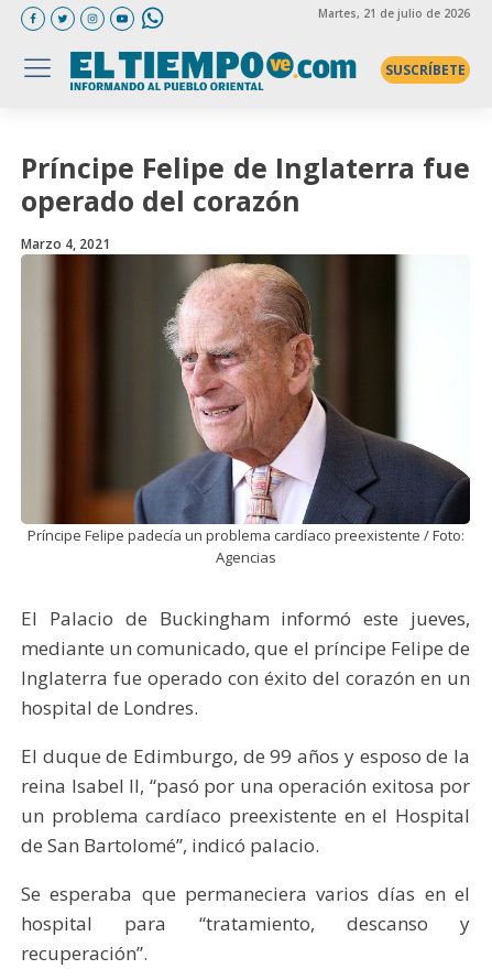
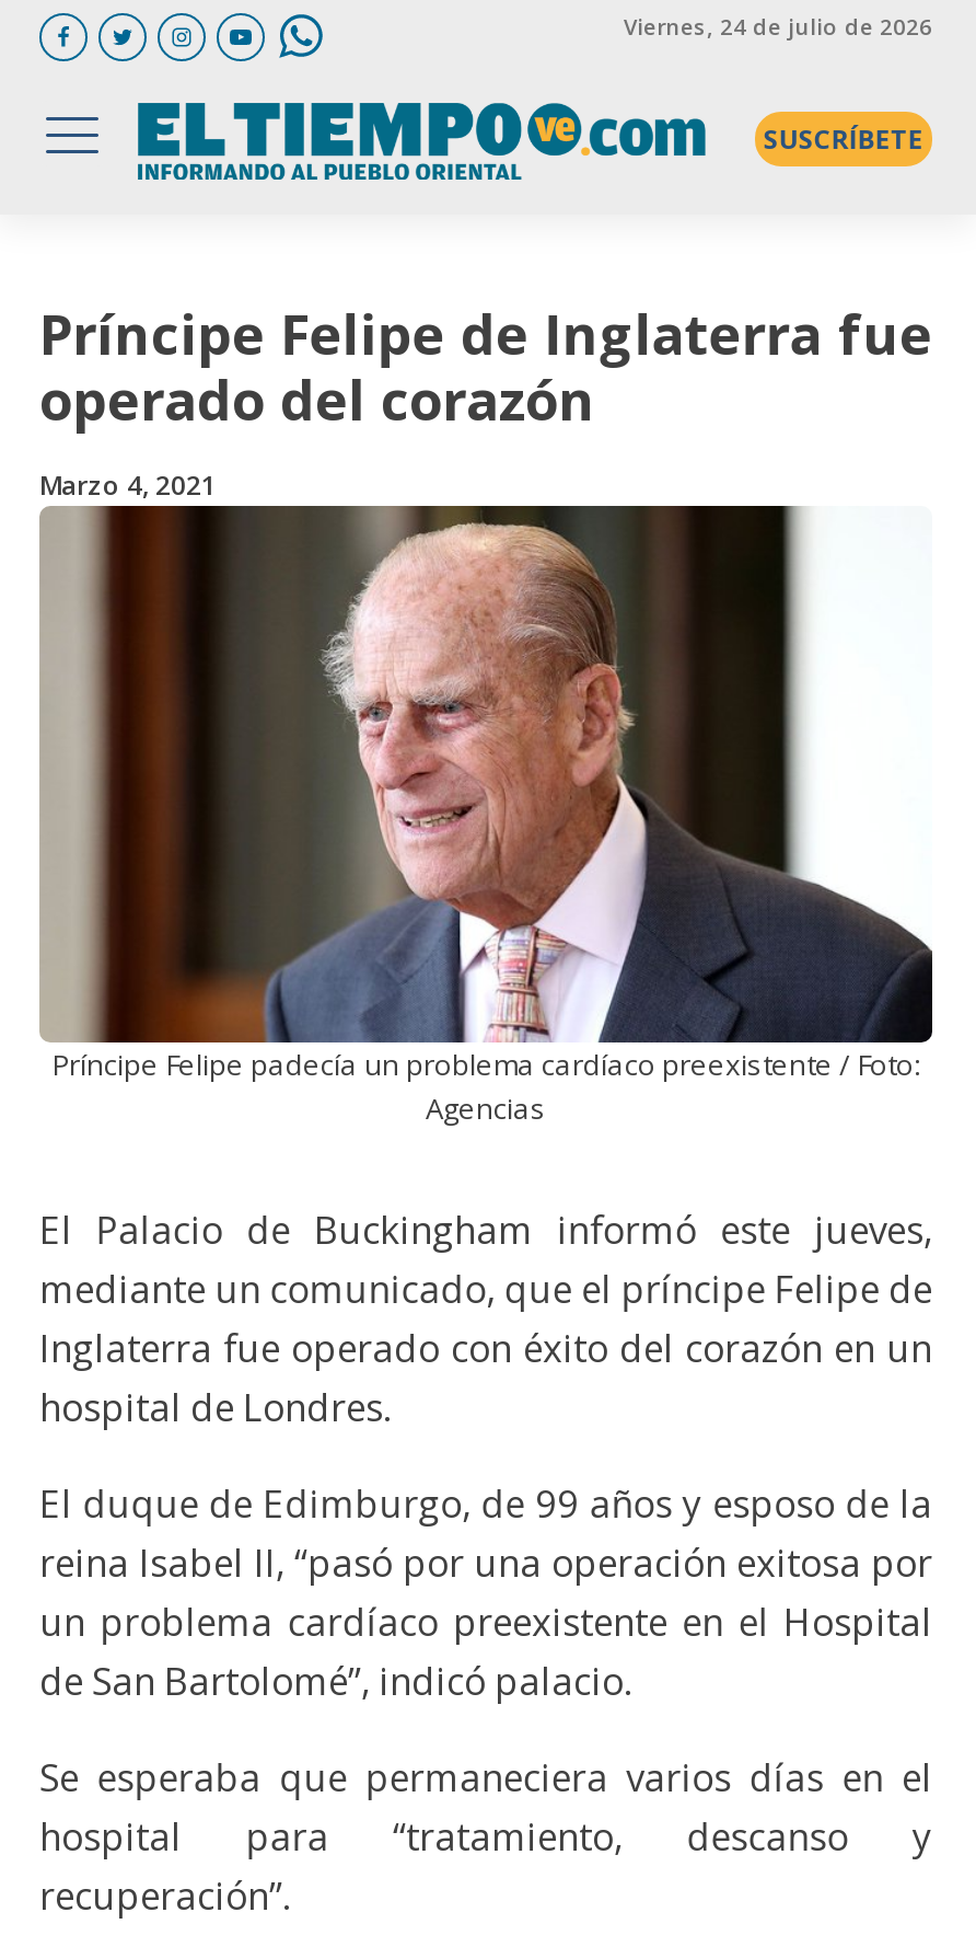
- Martes, 21 de julio de 2026
+ Viernes, 24 de julio de 2026
